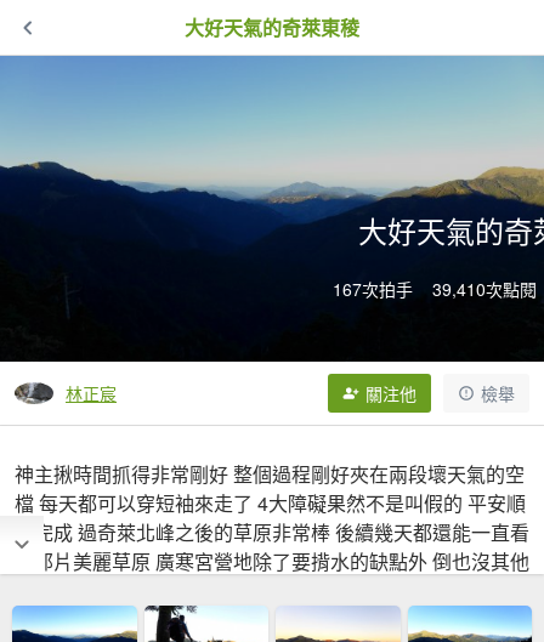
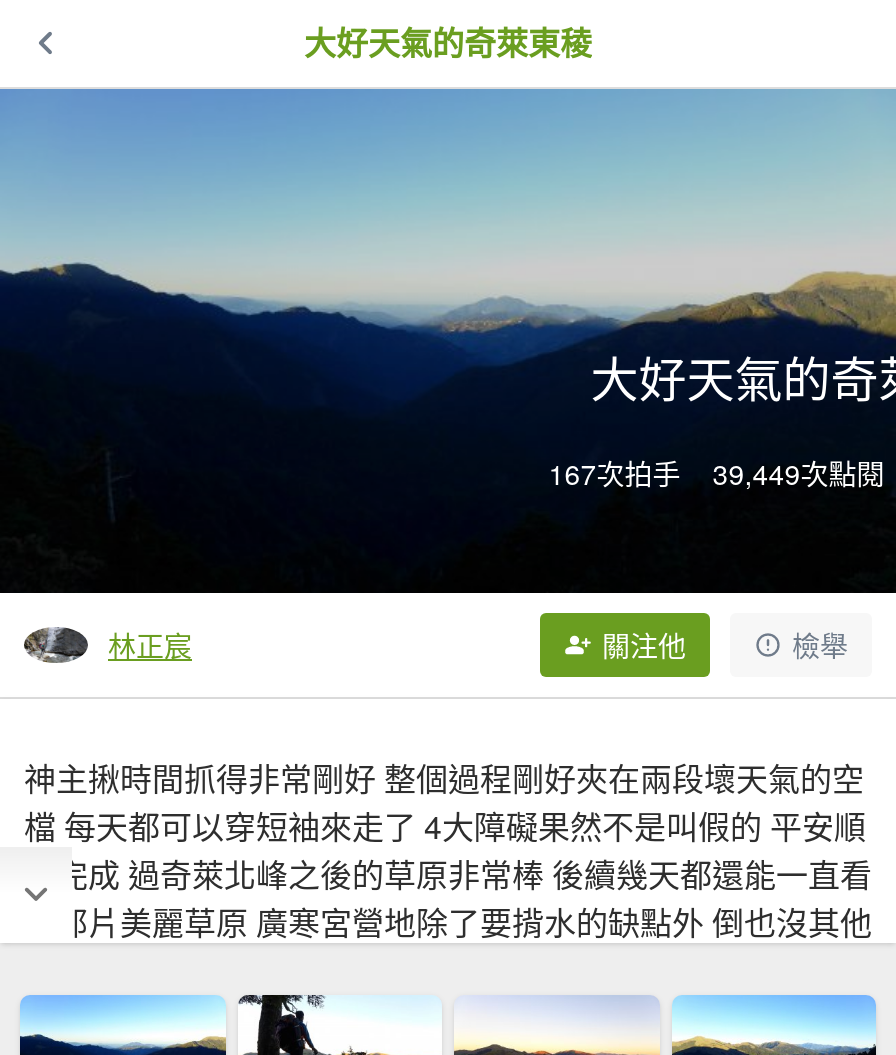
- 167次拍手 39,410次點閱
+ 167次拍手 39,449次點閱
